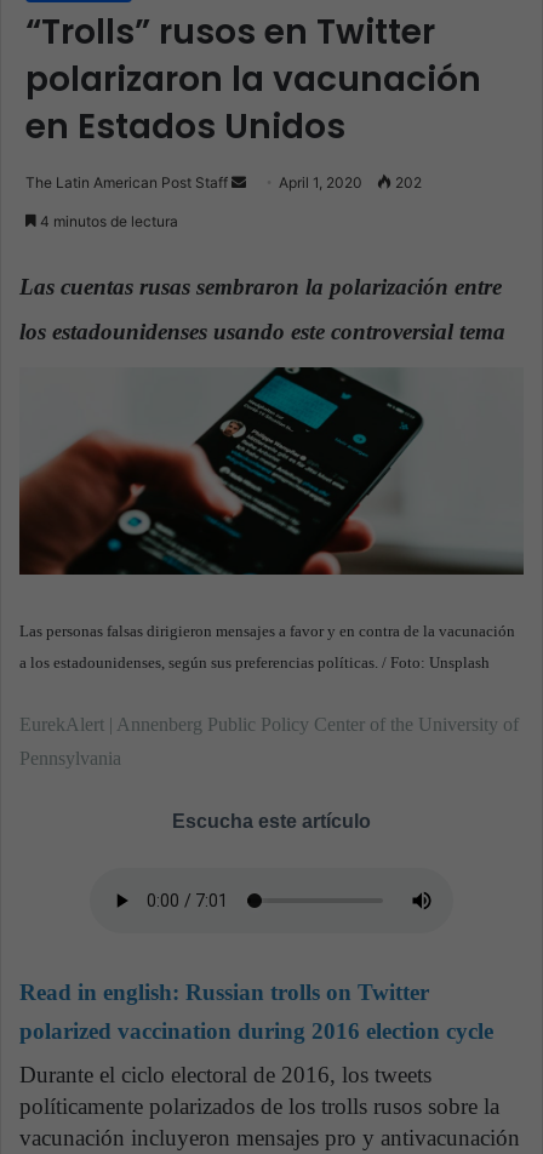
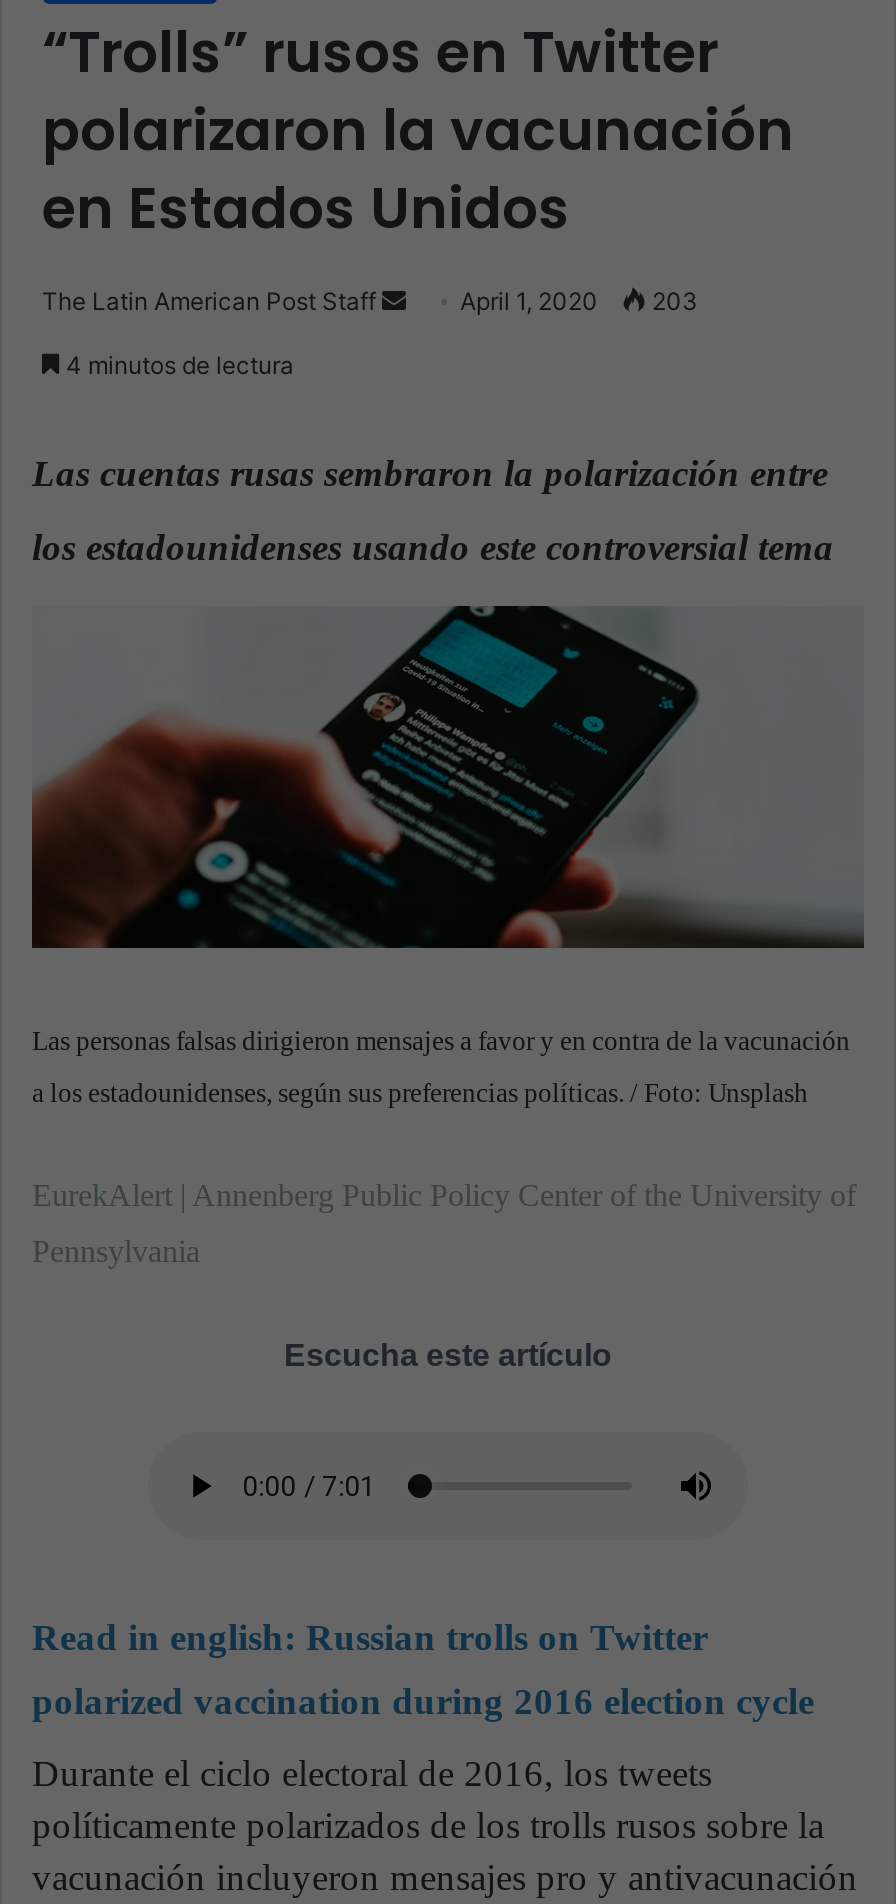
- 202
+ 203
